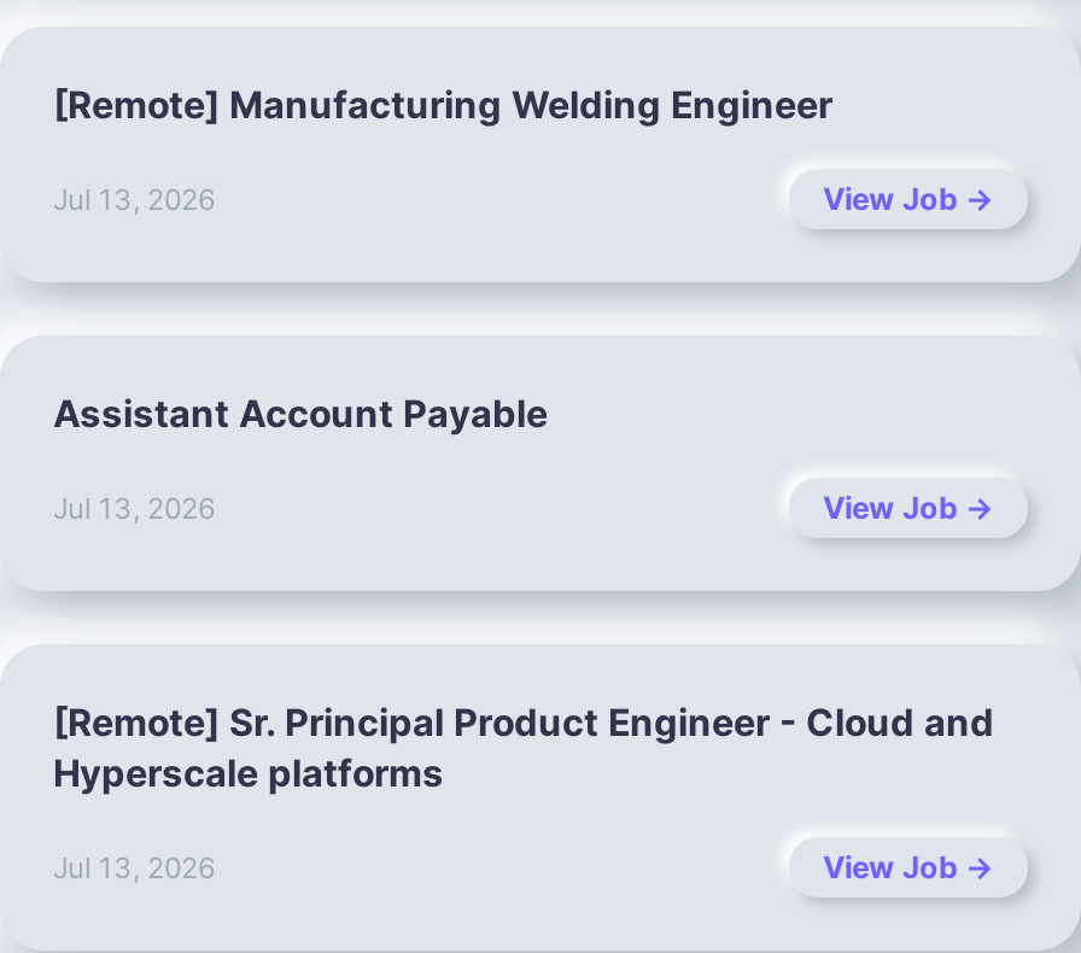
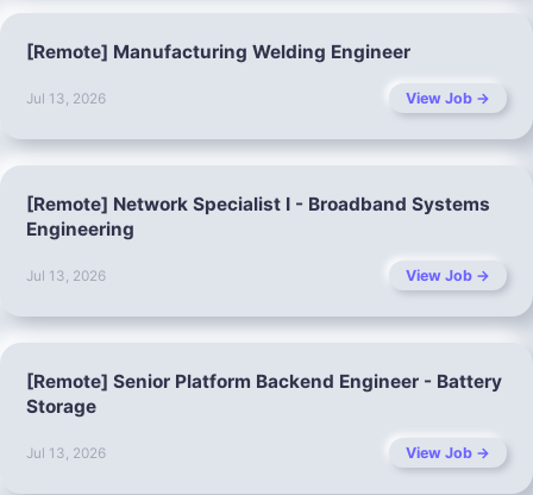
- Assistant Account Payable
+ [Remote] Network Specialist I - Broadband Systems
+ Engineering

- [Remote] Sr. Principal Product Engineer - Cloud and
- Hyperscale platforms
+ [Remote] Senior Platform Backend Engineer - Battery
+ Storage
